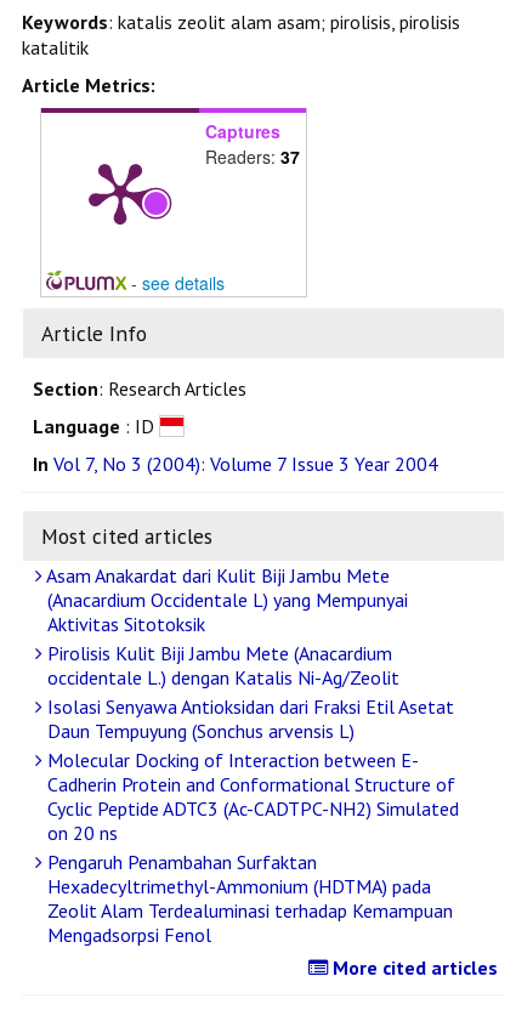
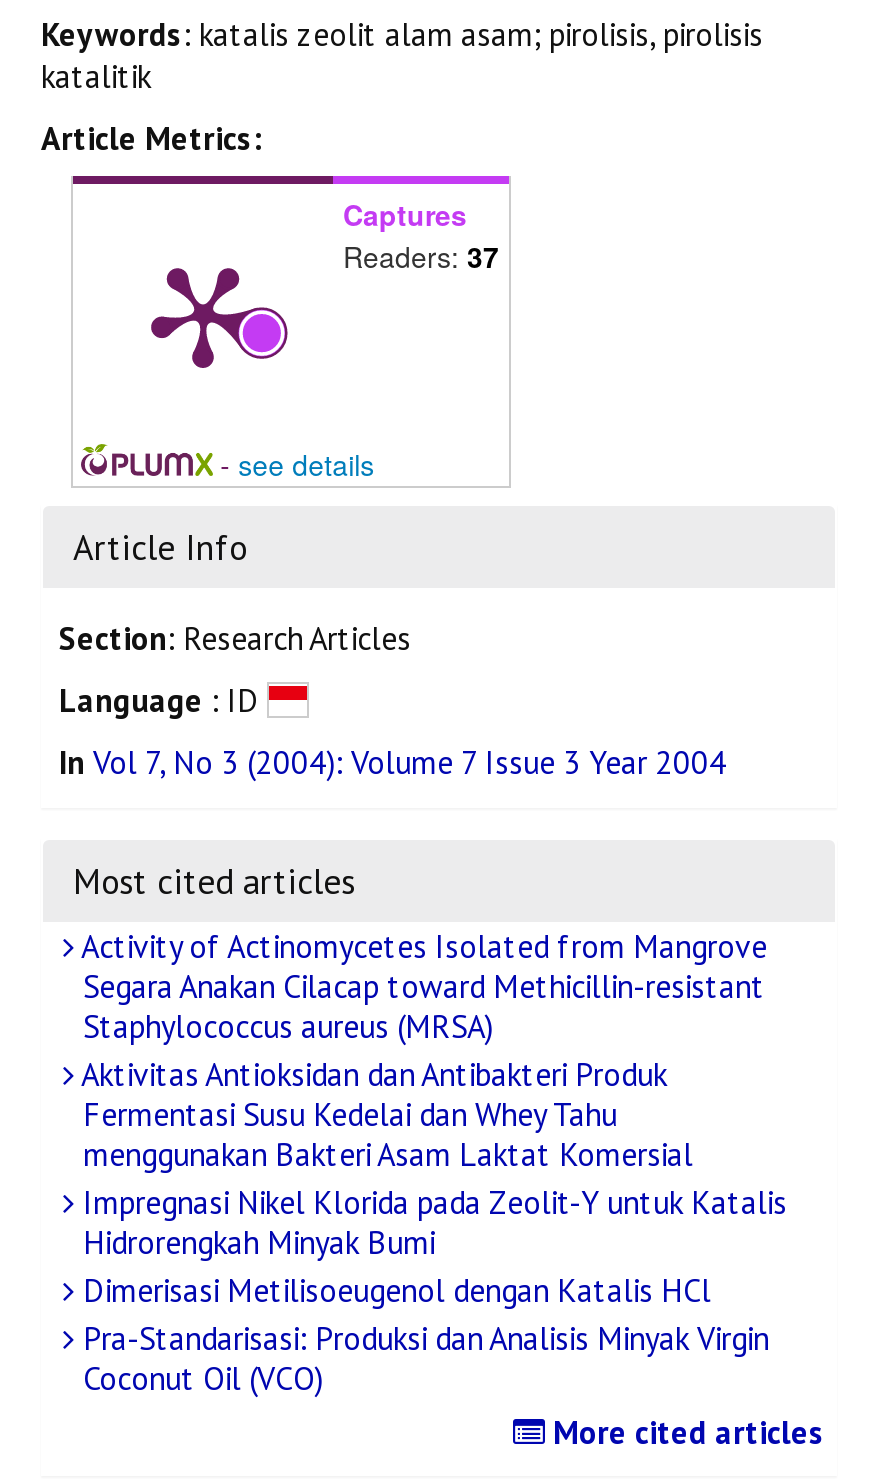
- Asam Anakardat dari Kulit Biji Jambu Mete
- (Anacardium Occidentale L) yang Mempunyai
- Aktivitas Sitotoksik
- Pirolisis Kulit Biji Jambu Mete (Anacardium
- occidentale L.) dengan Katalis Ni-Ag/Zeolit
- Isolasi Senyawa Antioksidan dari Fraksi Etil Asetat
- Daun Tempuyung (Sonchus arvensis L)
- Molecular Docking of Interaction between E-
- Cadherin Protein and Conformational Structure of
- Cyclic Peptide ADTC3 (Ac-CADTPC-NH2) Simulated
- on 20 ns
- Pengaruh Penambahan Surfaktan
- Hexadecyltrimethyl-Ammonium (HDTMA) pada
- Zeolit Alam Terdealuminasi terhadap Kemampuan
- Mengadsorpsi Fenol
+ Activity of Actinomycetes Isolated from Mangrove
+ Segara Anakan Cilacap toward Methicillin-resistant
+ Staphylococcus aureus (MRSA)
+ Aktivitas Antioksidan dan Antibakteri Produk
+ Fermentasi Susu Kedelai dan Whey Tahu
+ menggunakan Bakteri Asam Laktat Komersial
+ Impregnasi Nikel Klorida pada Zeolit-Y untuk Katalis
+ Hidrorengkah Minyak Bumi
+ Dimerisasi Metilisoeugenol dengan Katalis HCl
+ Pra-Standarisasi: Produksi dan Analisis Minyak Virgin
+ Coconut Oil (VCO)
